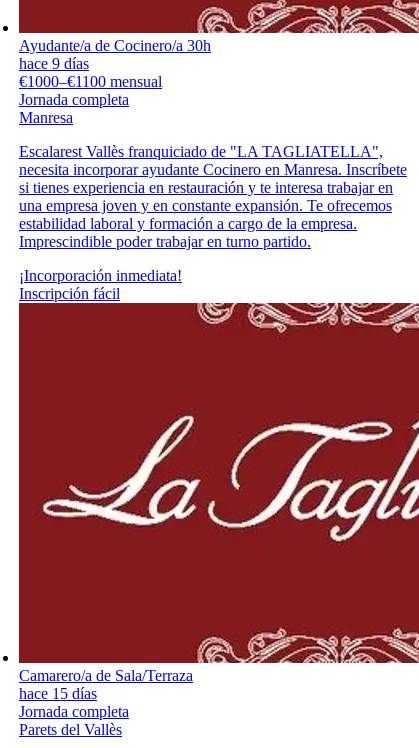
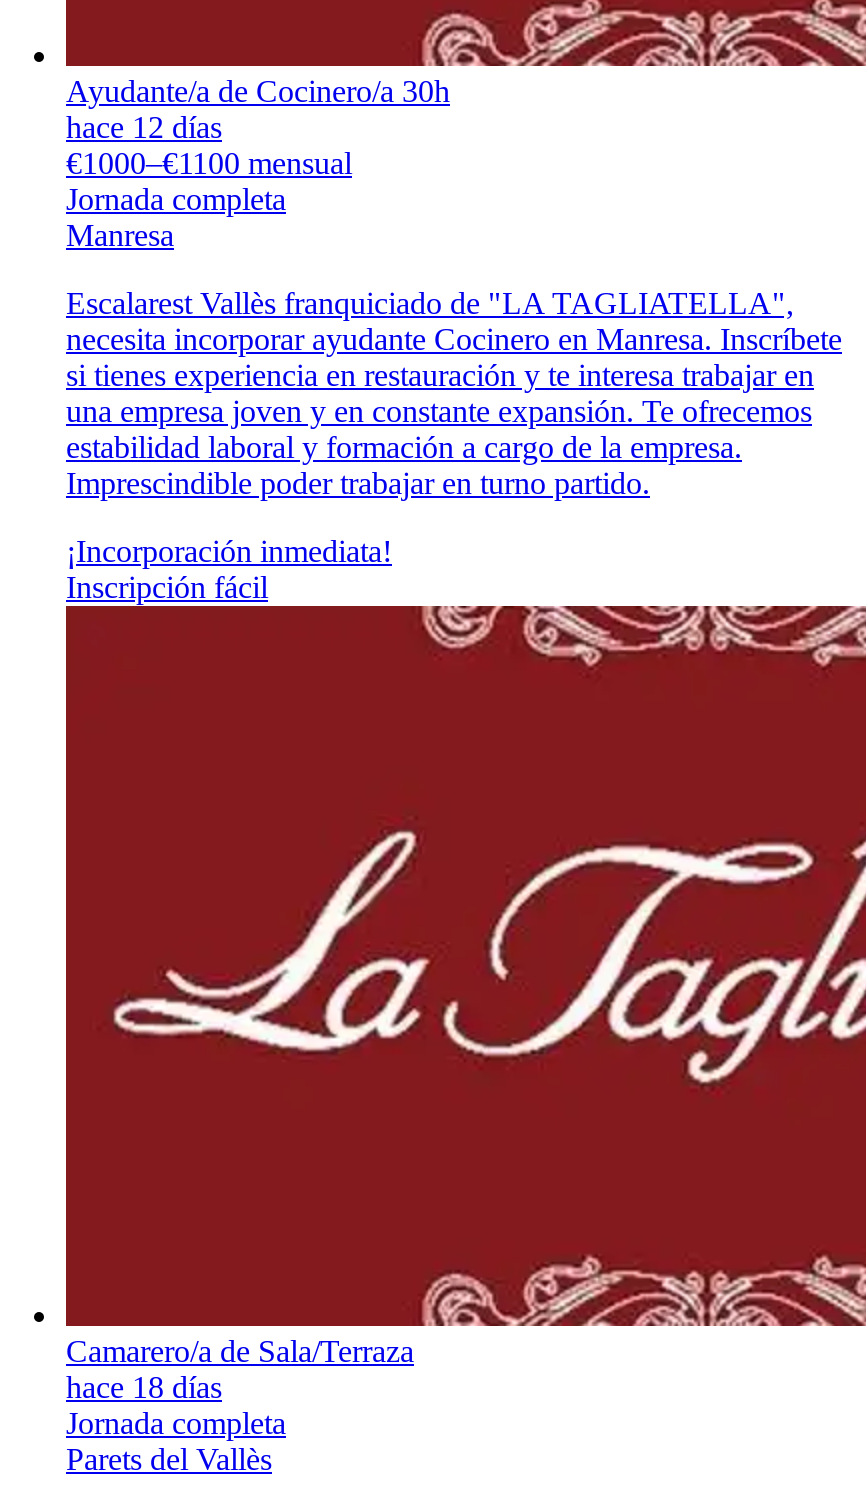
- hace 9 días
+ hace 12 días

- hace 15 días
+ hace 18 días
